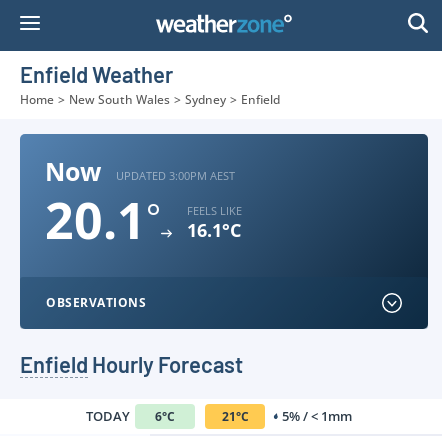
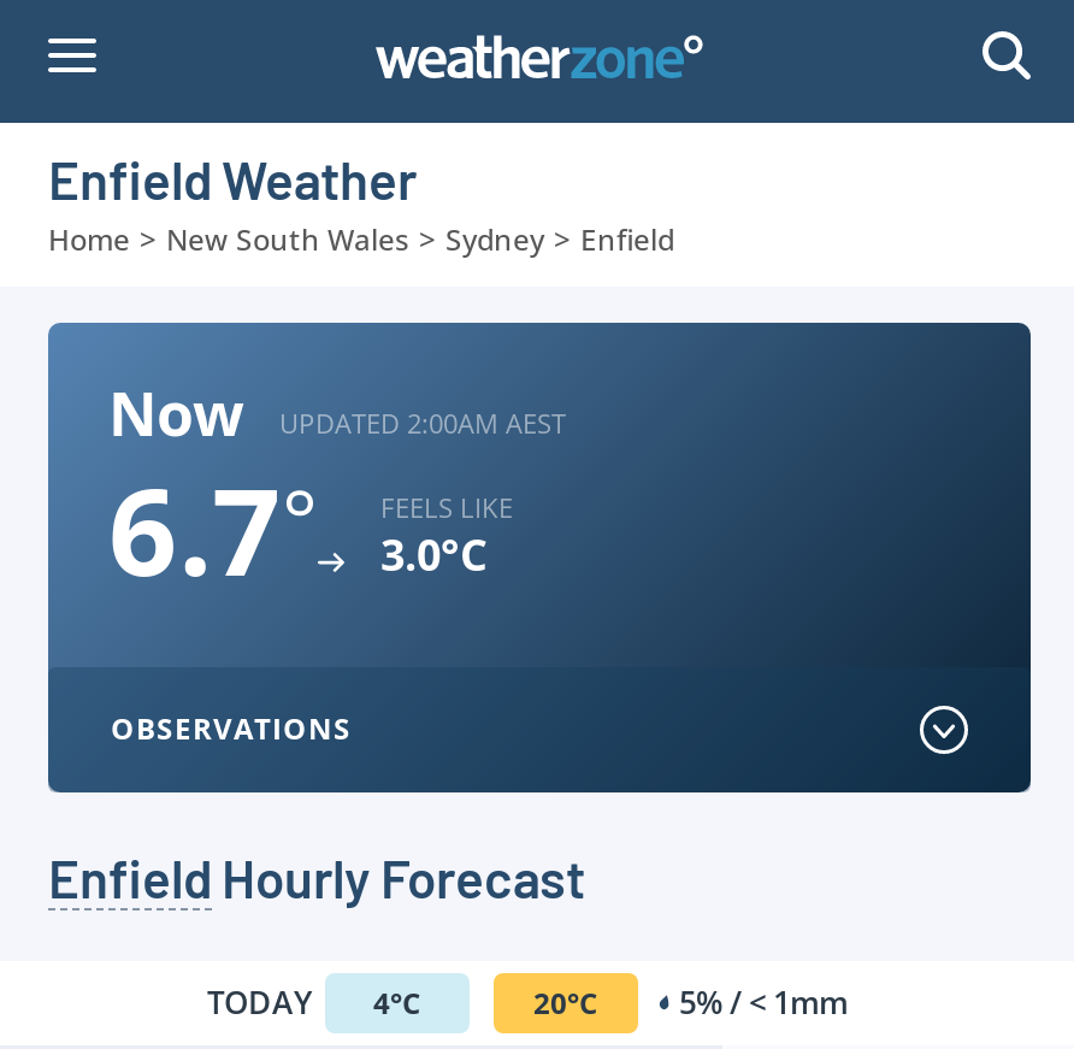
- UPDATED 3:00PM AEST
+ UPDATED 2:00AM AEST

- 20.1°
+ 6.7°

- 16.1°C
+ 3.0°C

- TODAY 6°C
+ TODAY 4°C

- 21°C 5% / < 1mm
+ 20°C 5% / < 1mm
